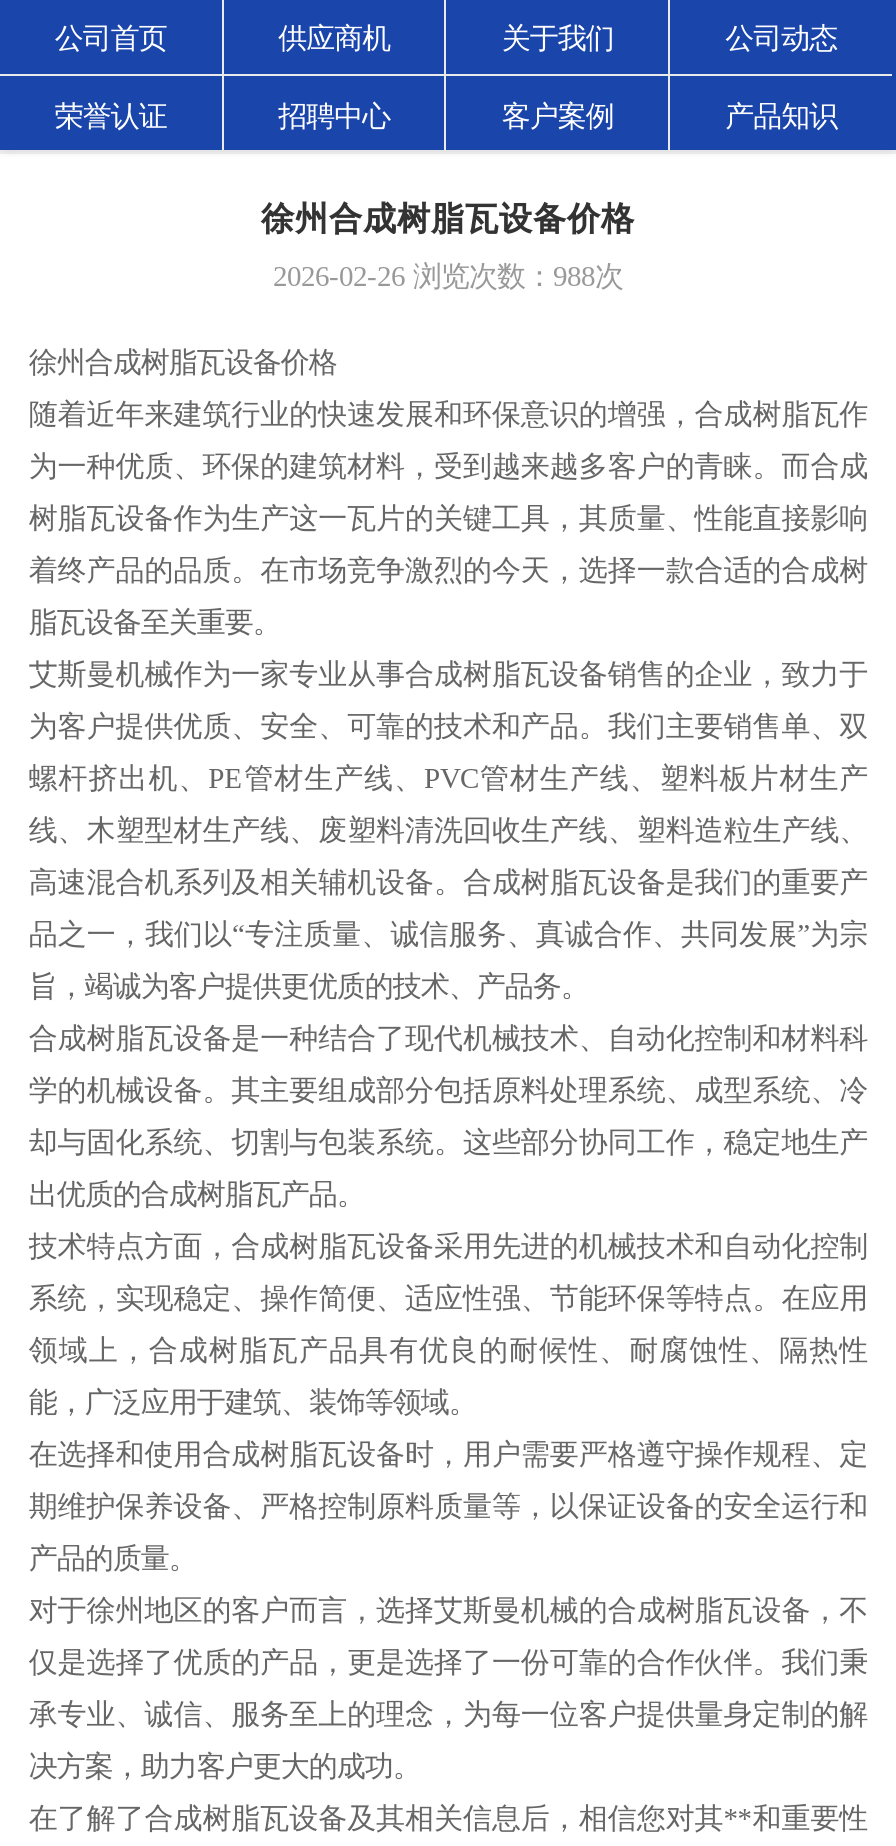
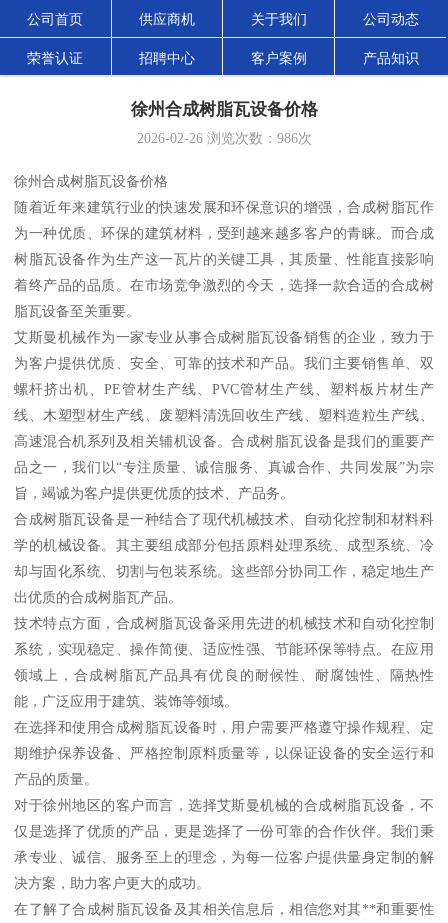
- 2026-02-26浏览次数：988次
+ 2026-02-26浏览次数：986次
